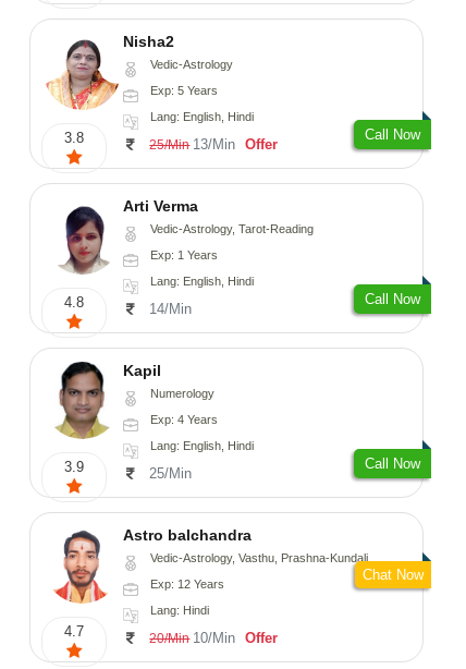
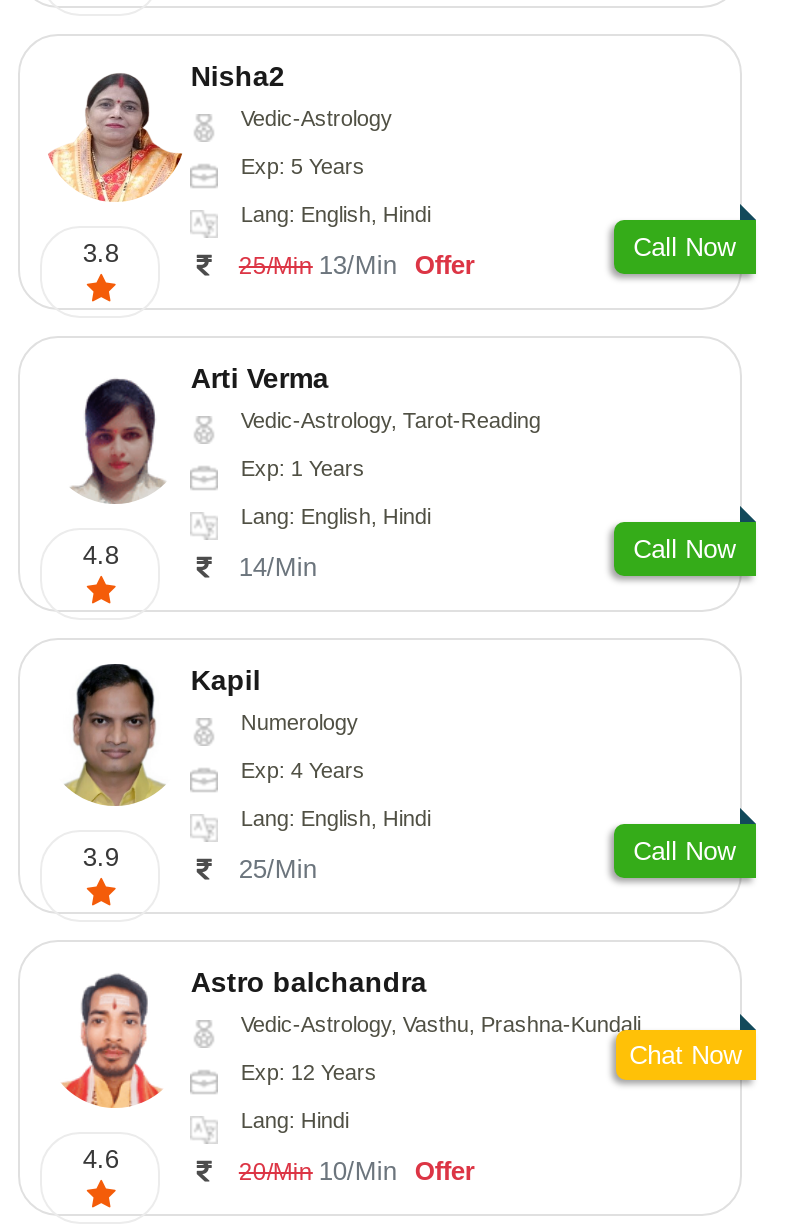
- 4.7
+ 4.6
